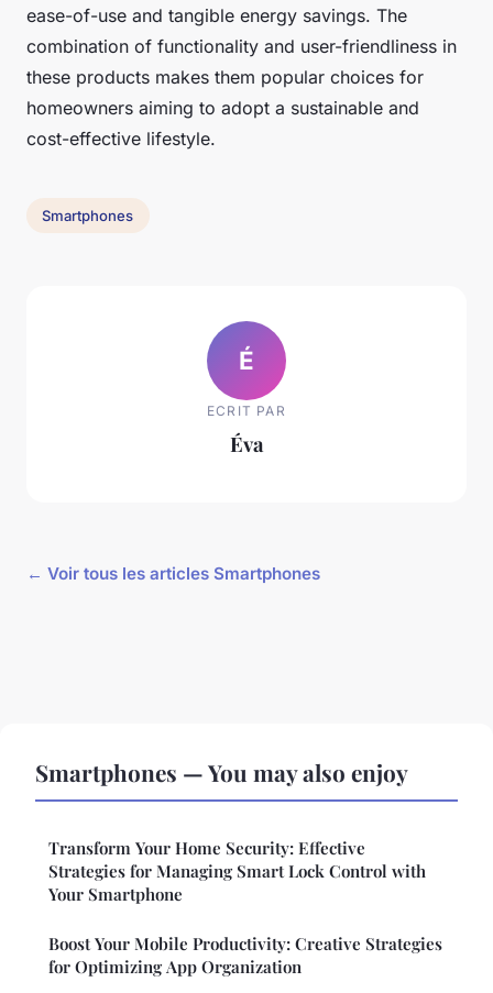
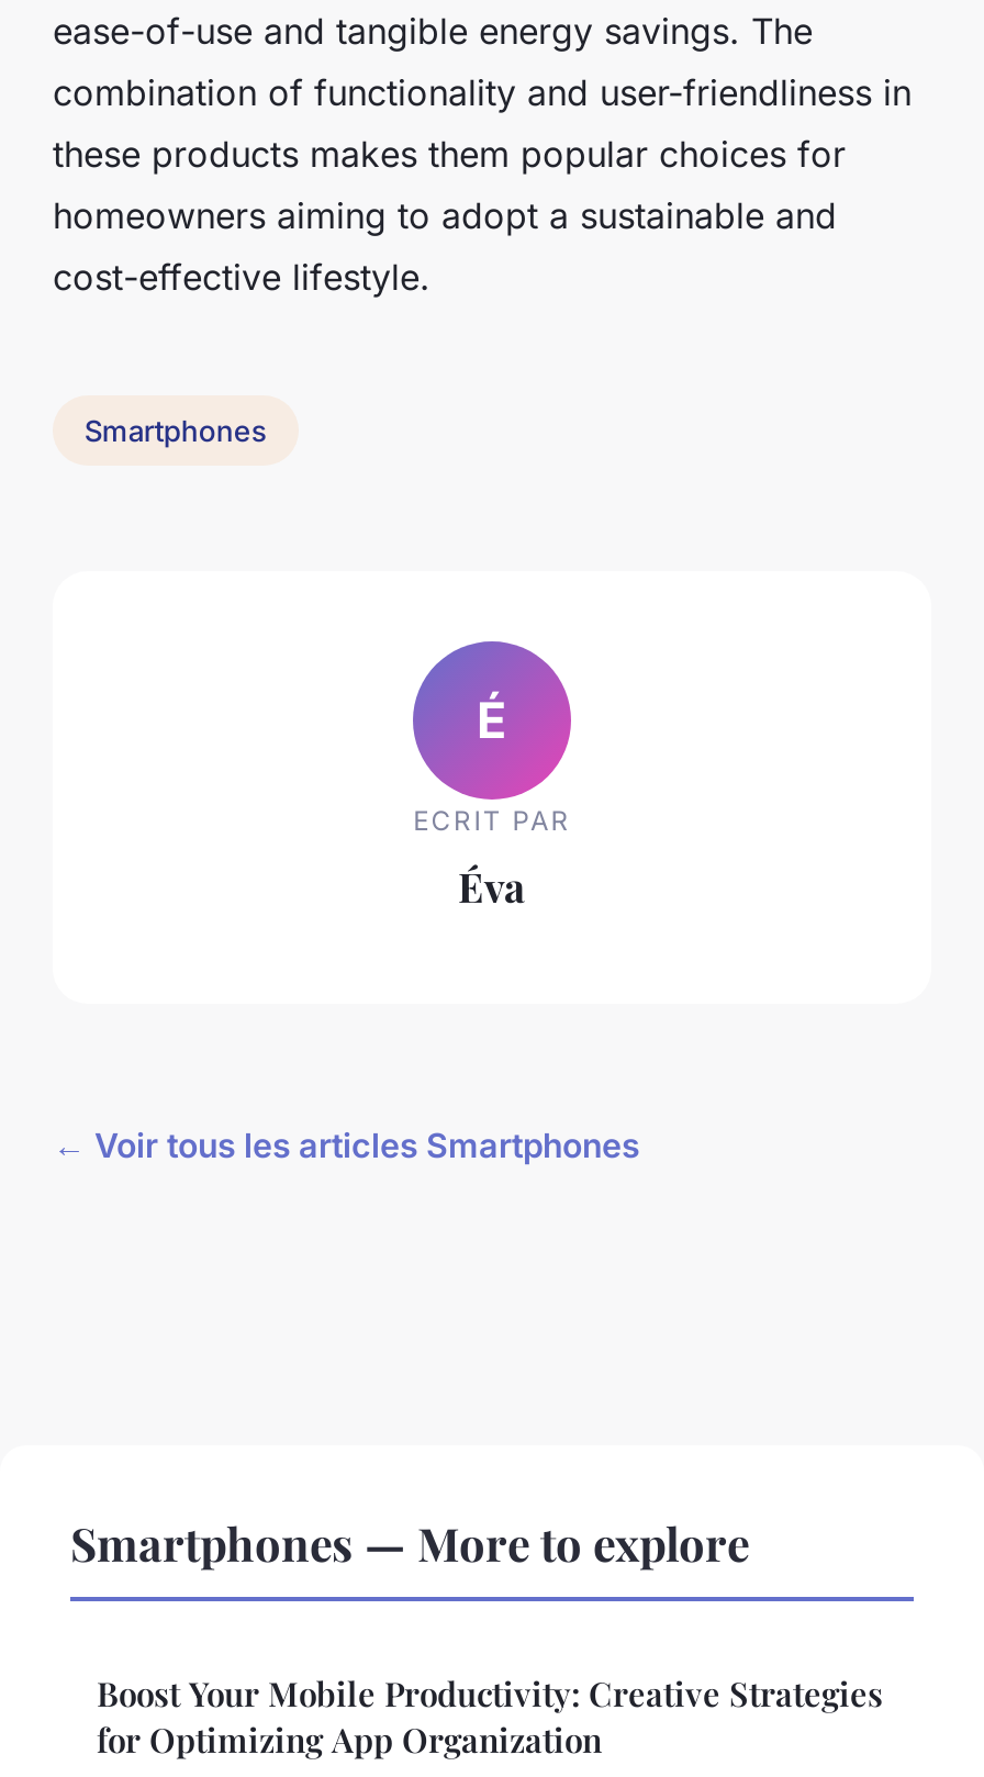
- Smartphones — You may also enjoy
- Transform Your Home Security: Effective
- Strategies for Managing Smart Lock Control with
- Your Smartphone
+ Smartphones — More to explore
